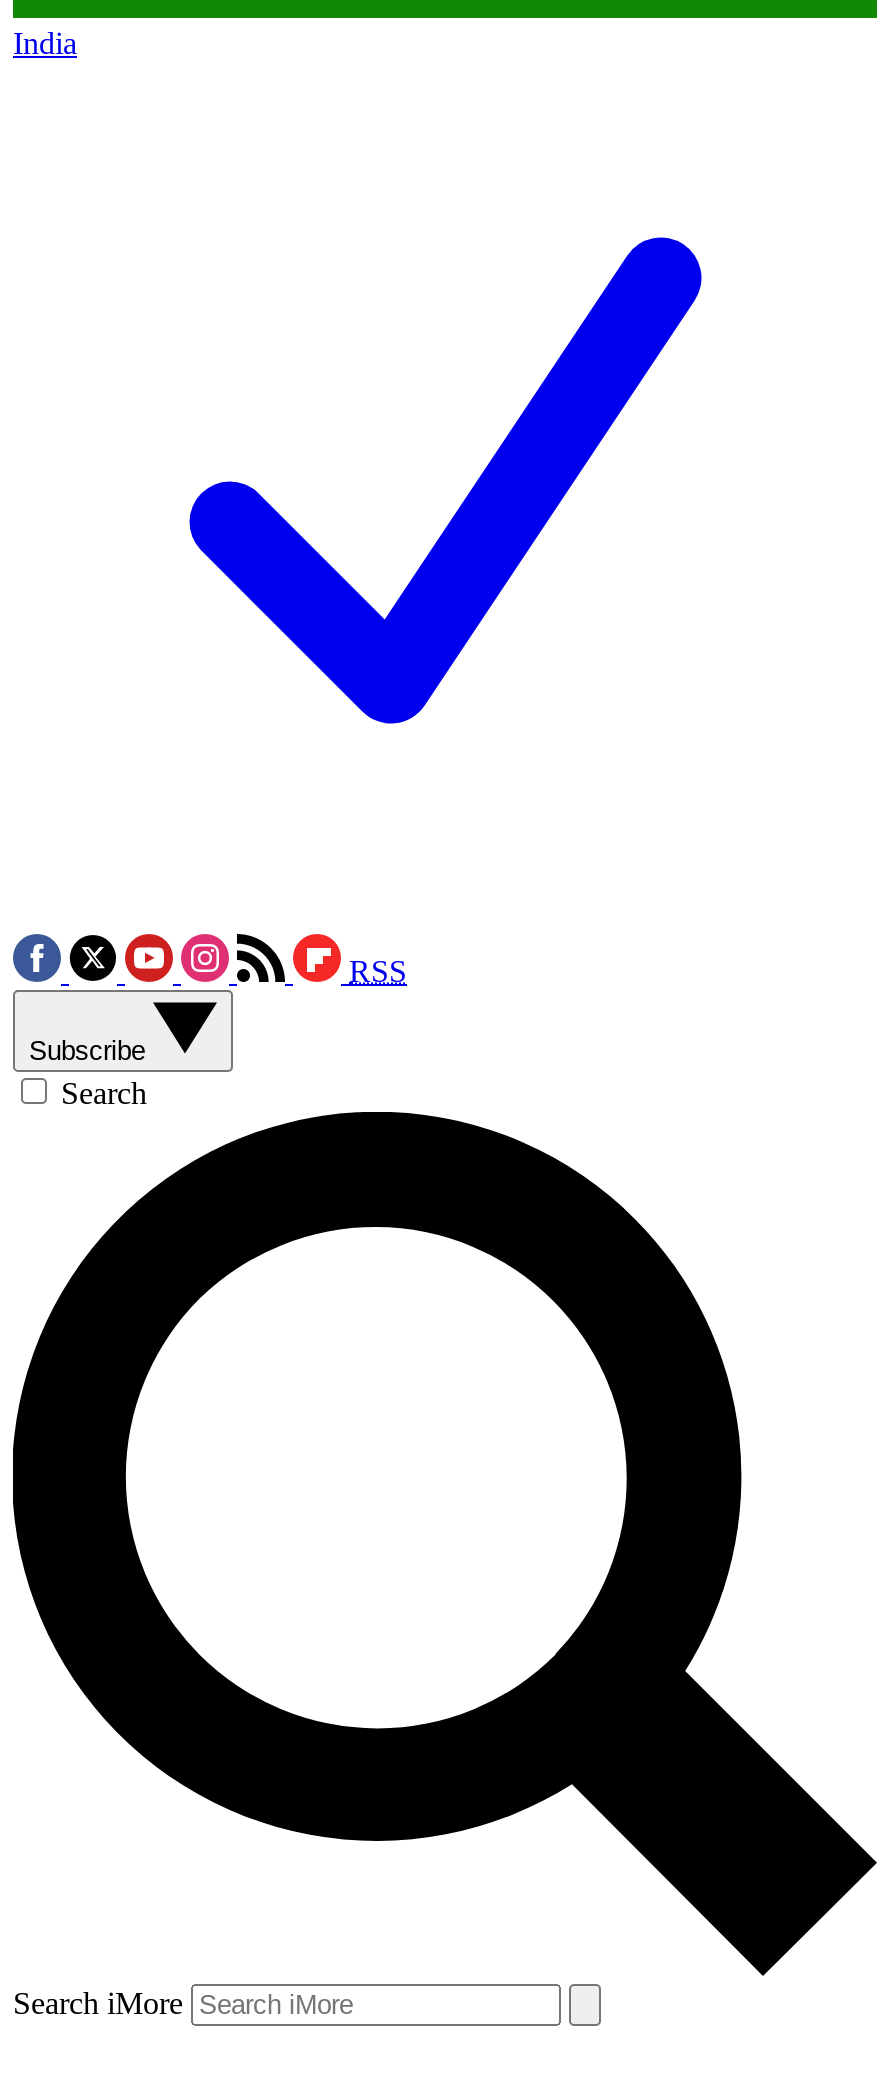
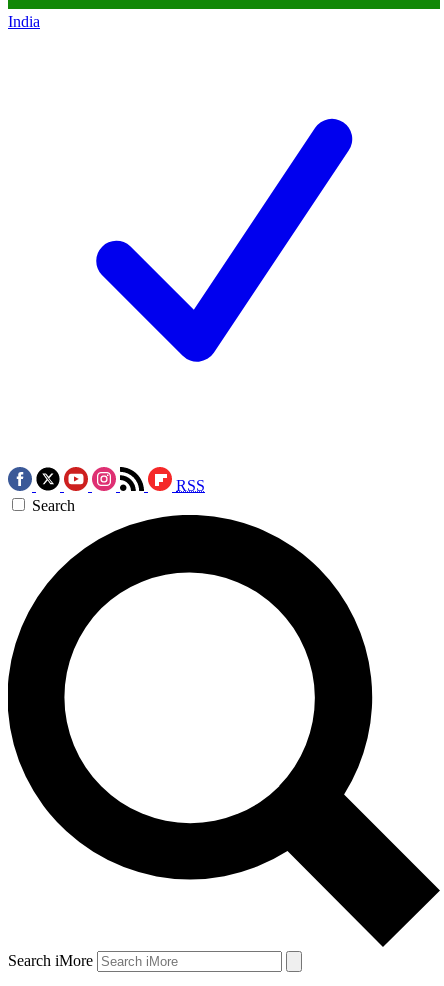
- Subscribe
